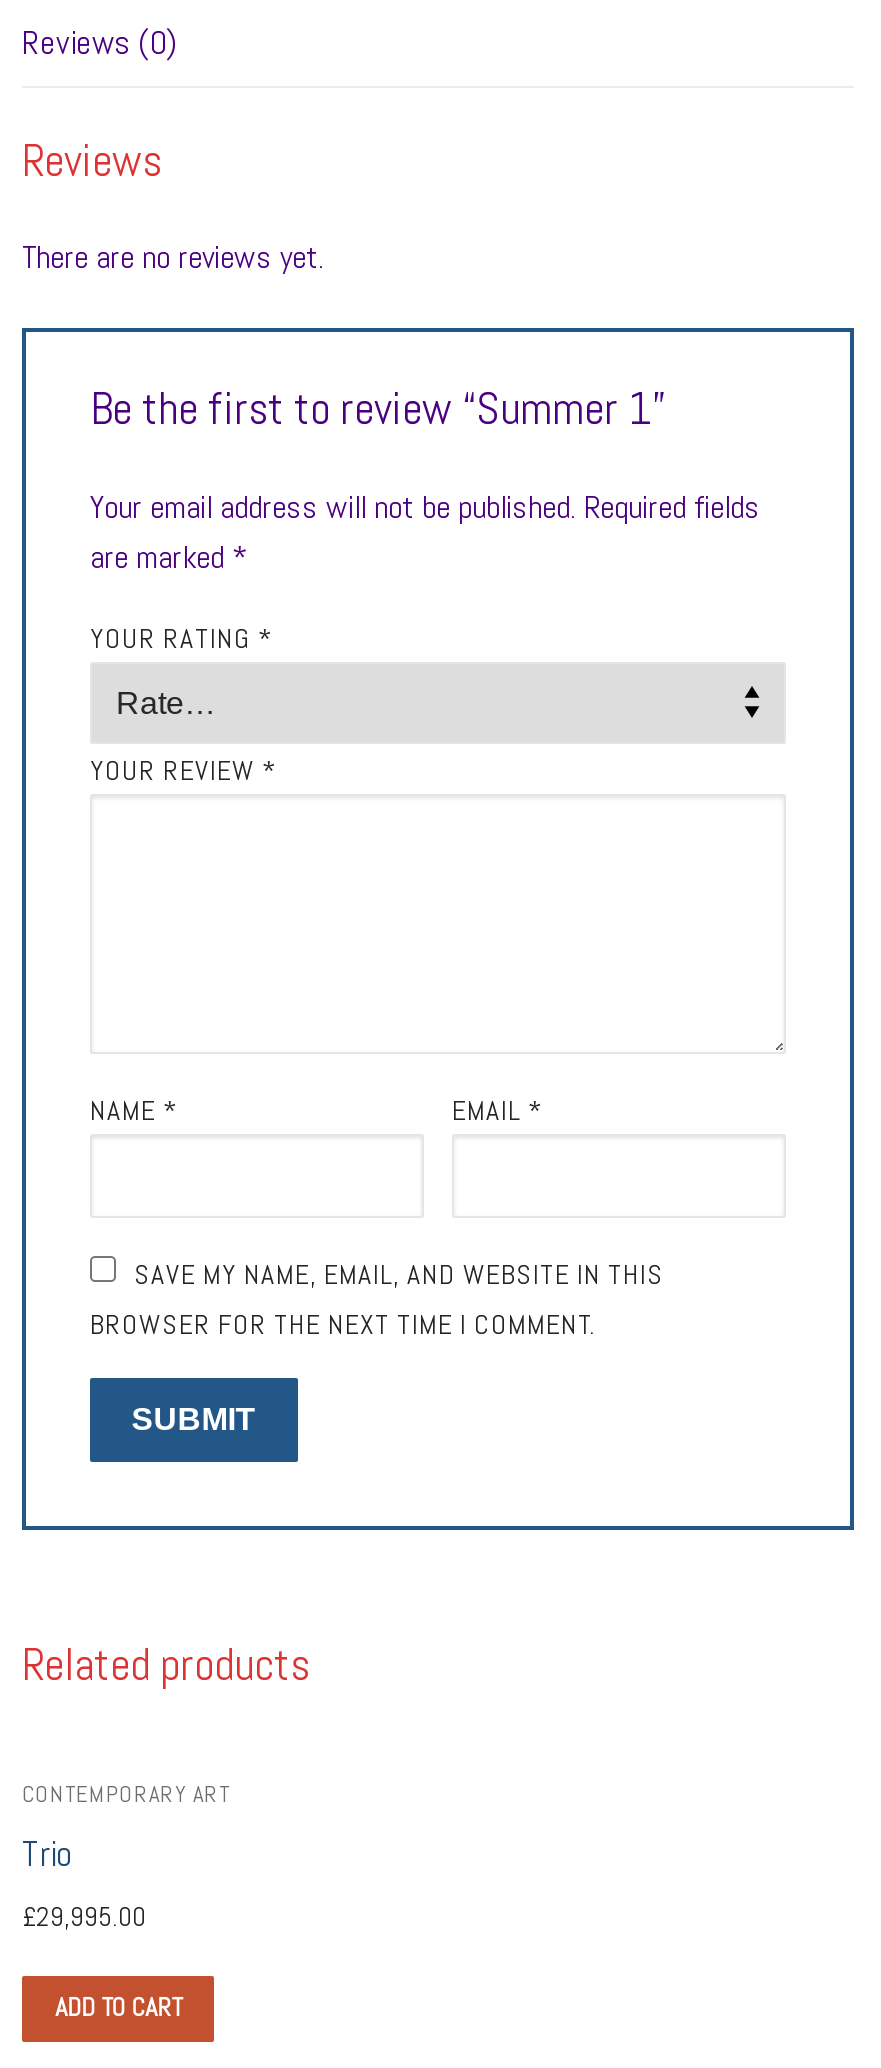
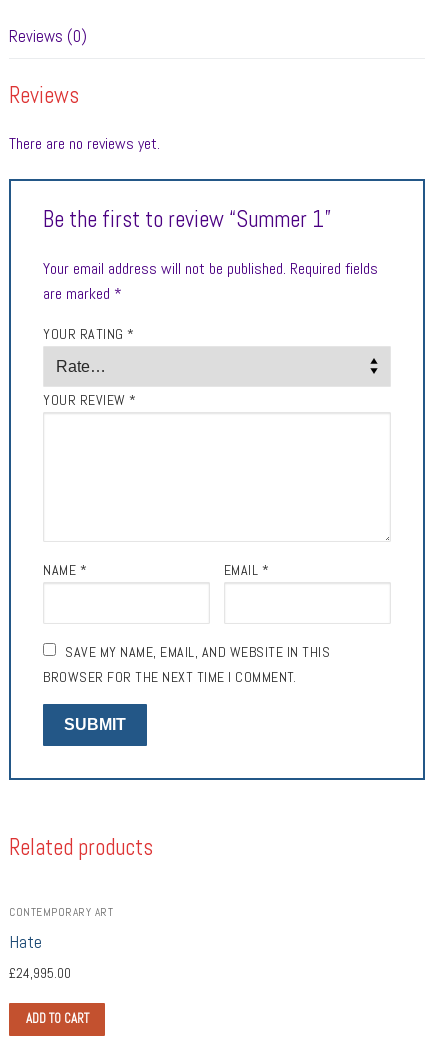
- Trio
+ Hate

- £29,995.00
+ £24,995.00
